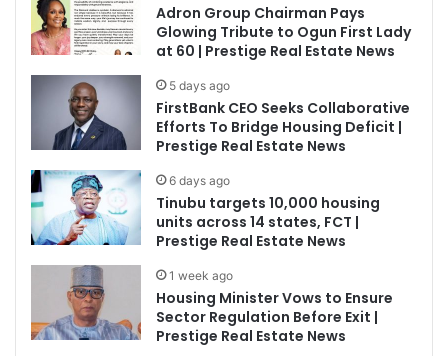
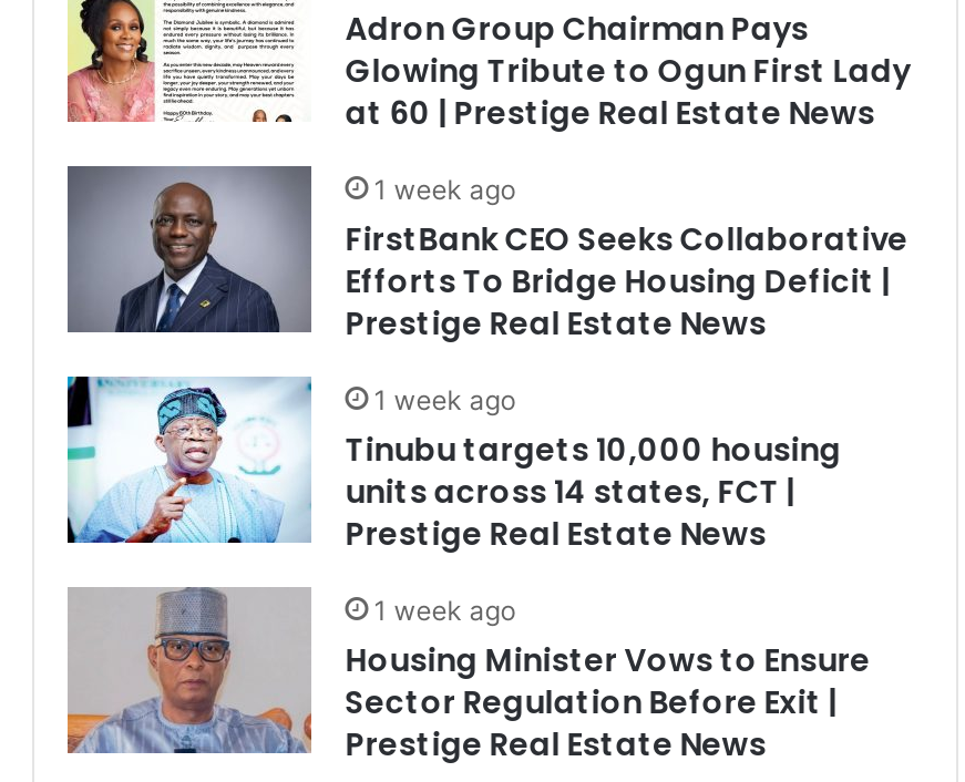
- 5 days ago
+ 1 week ago

- 6 days ago
+ 1 week ago
